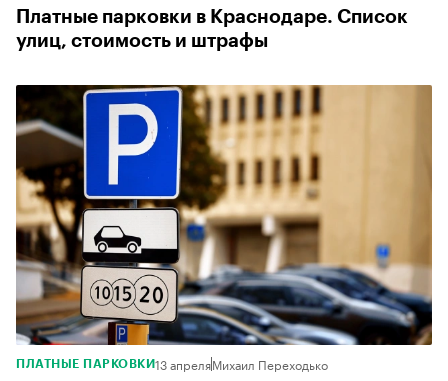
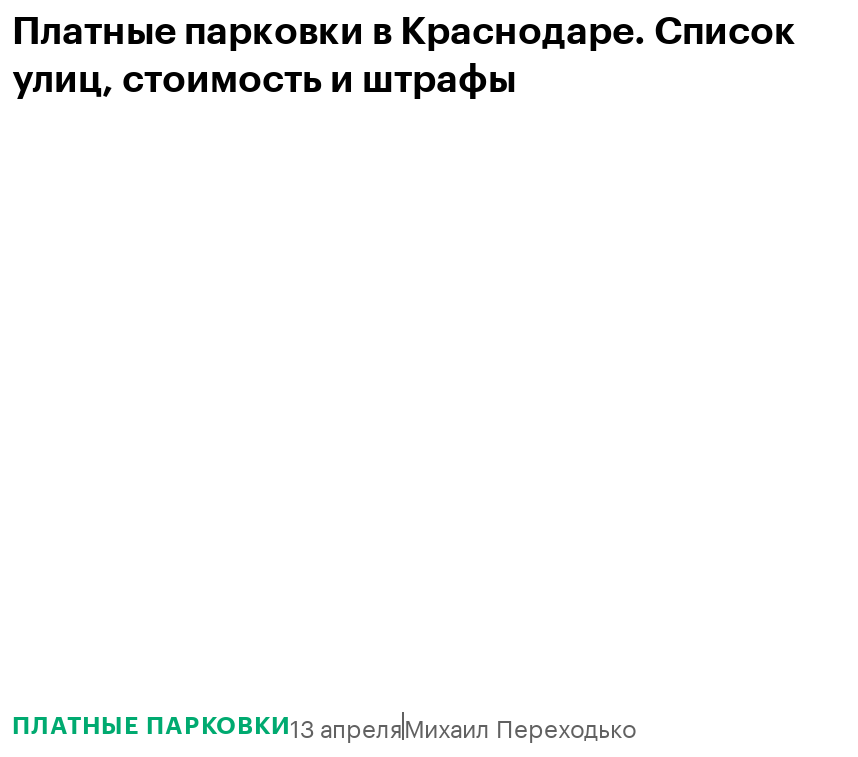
- [image]
